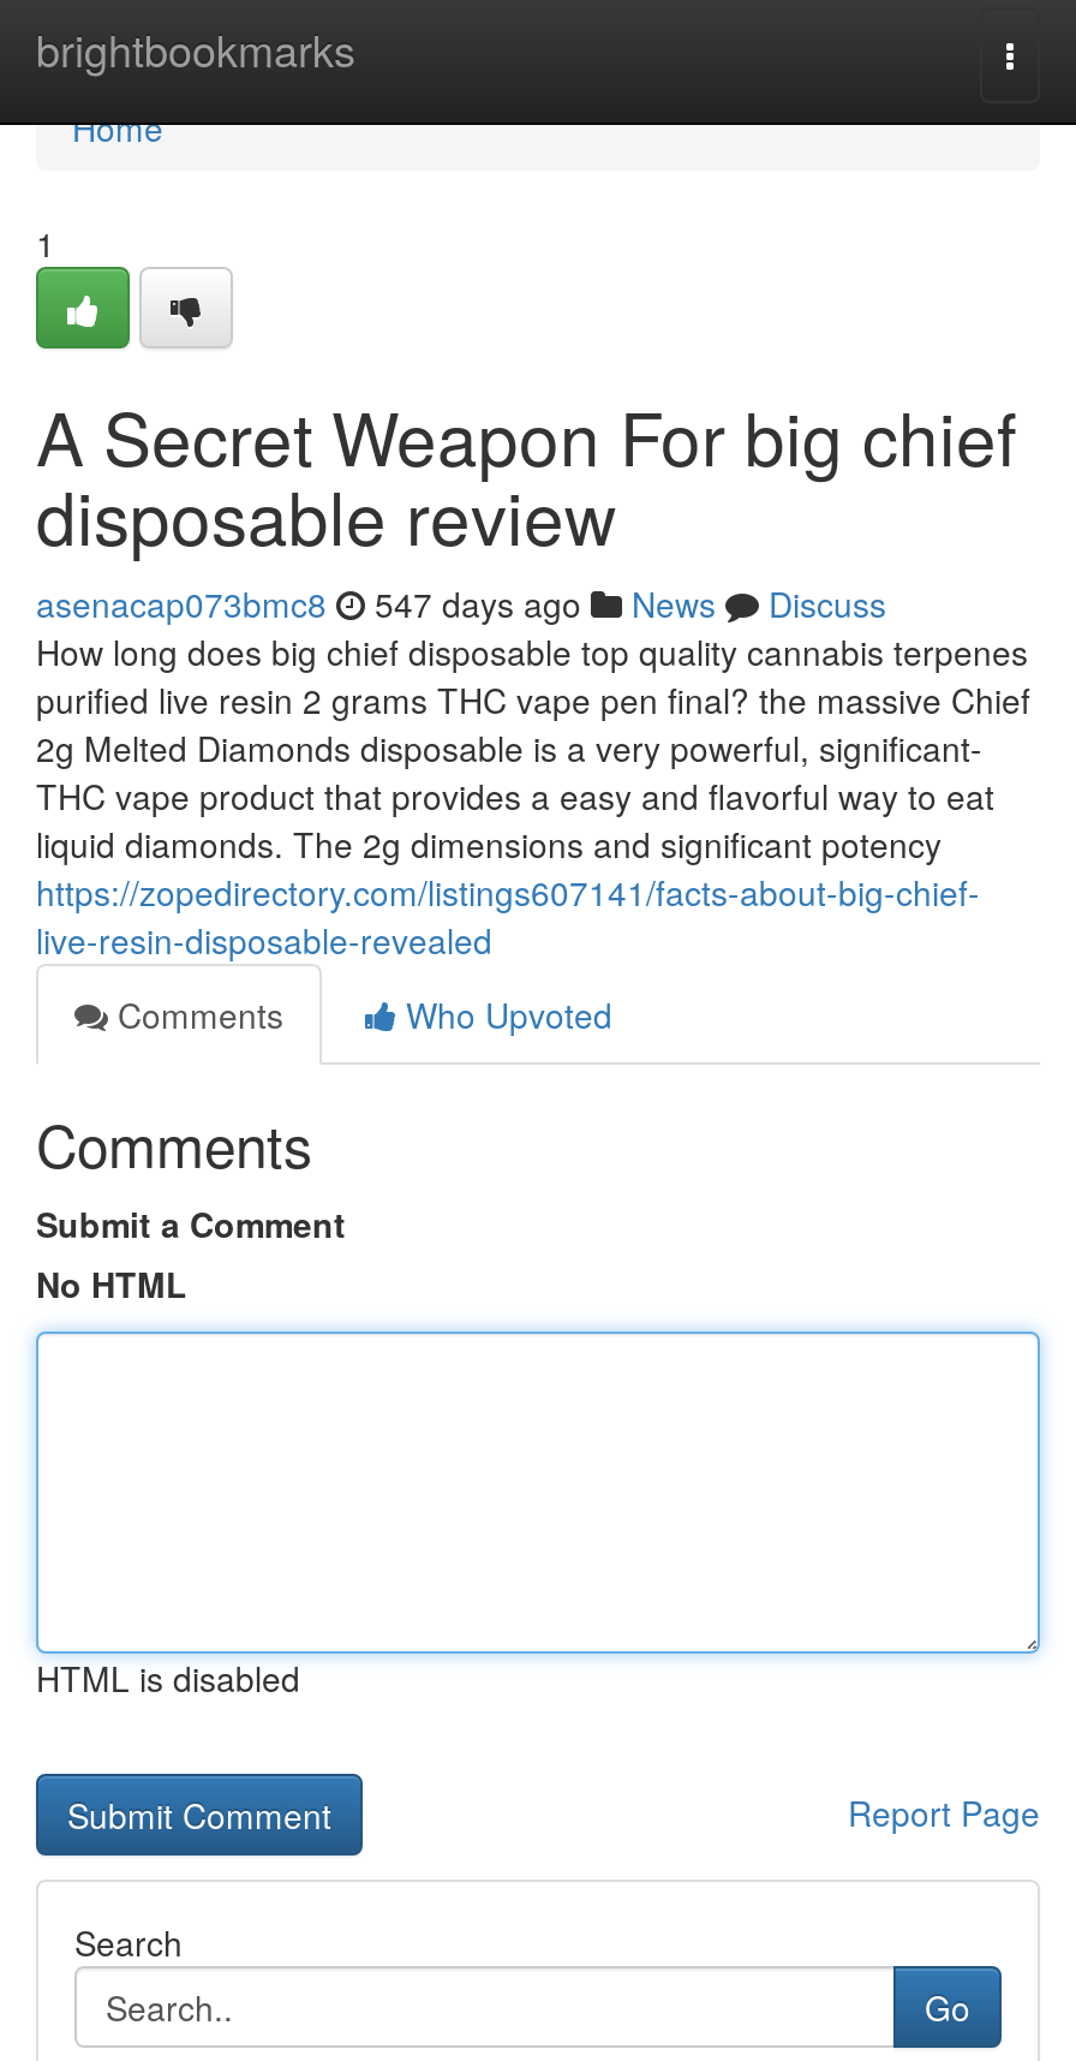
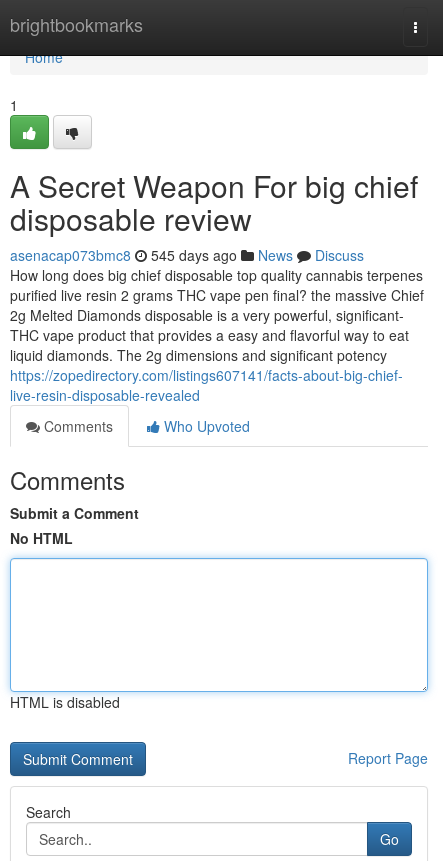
- asenacap073bmc8 547 days ago News Discuss
+ asenacap073bmc8 545 days ago News Discuss
